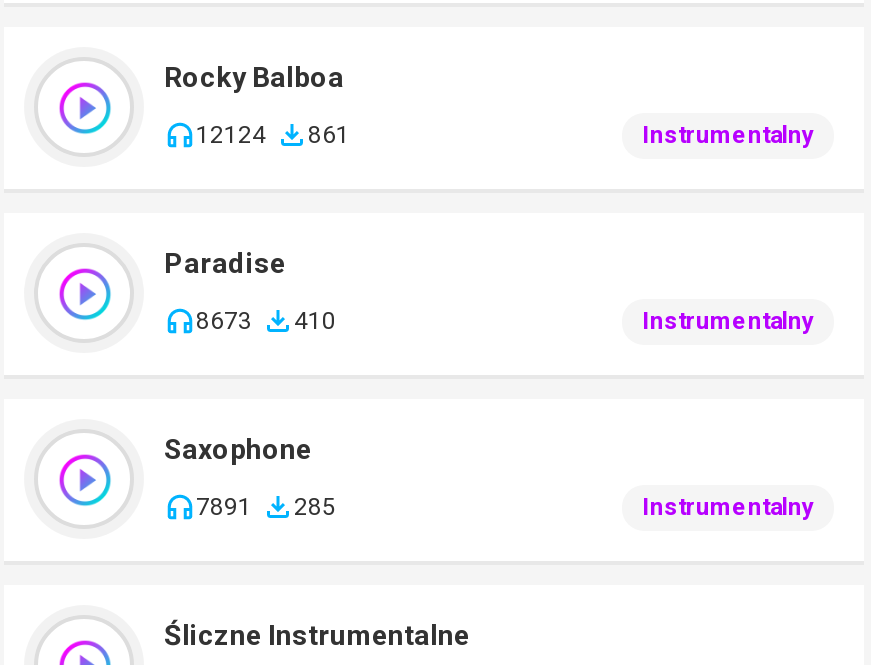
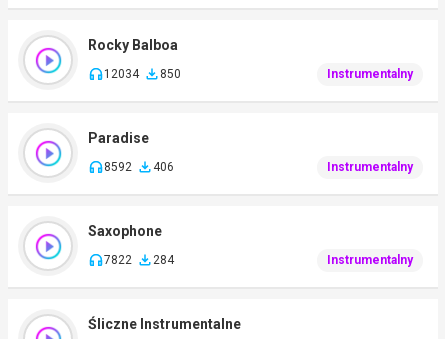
- 12124
+ 12034

- 861
+ 850

- 8673
+ 8592

- 410
+ 406

- 7891
+ 7822

- 285
+ 284
